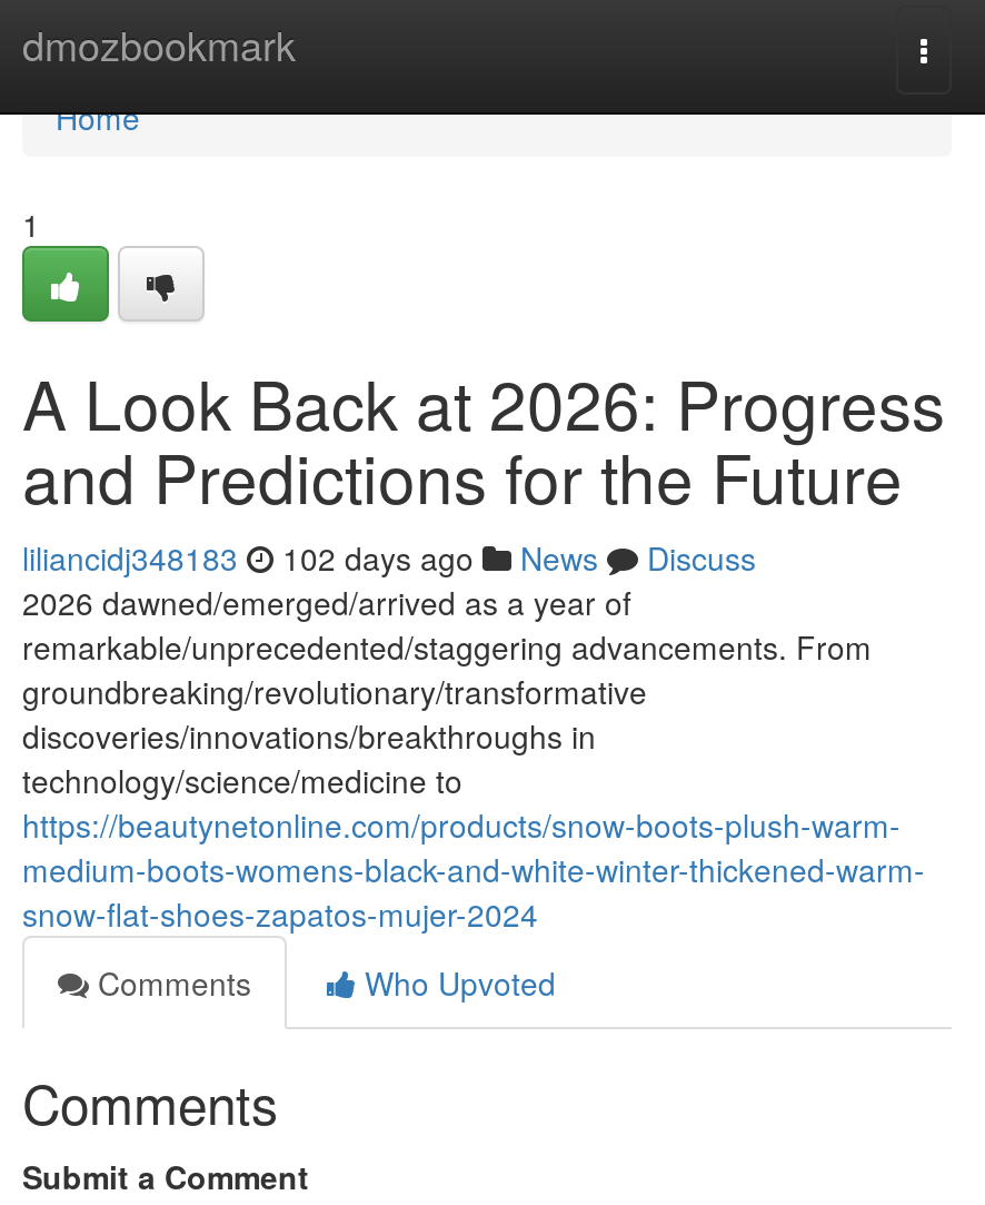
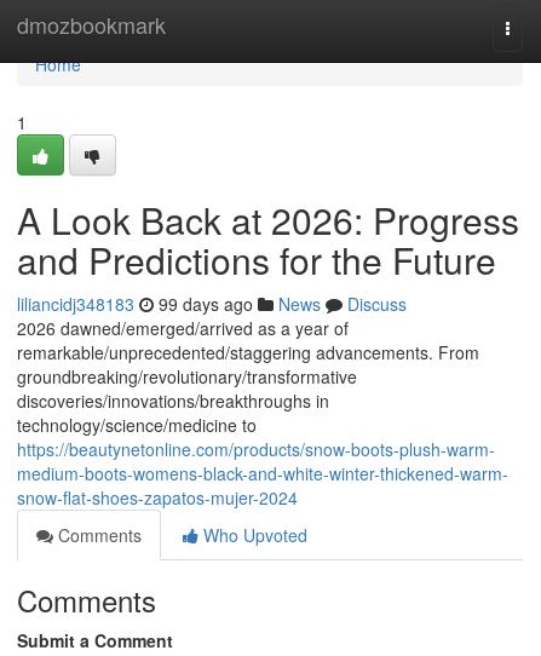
- liliancidj348183 102 days ago News Discuss
+ liliancidj348183 99 days ago News Discuss
